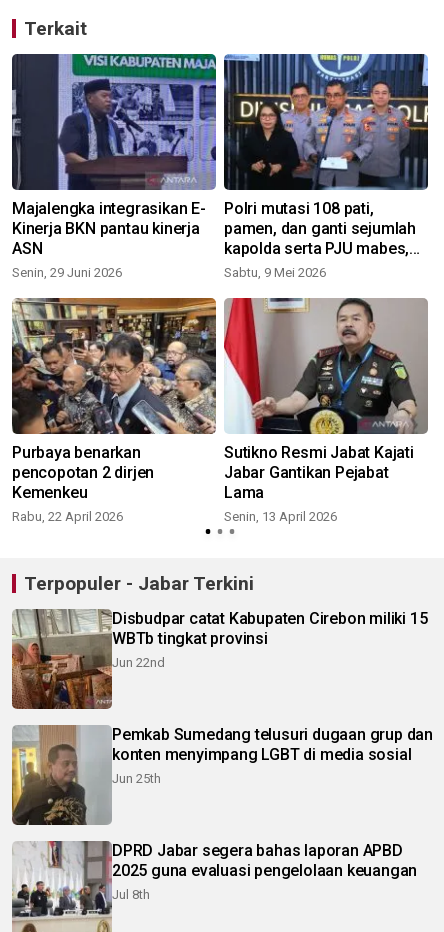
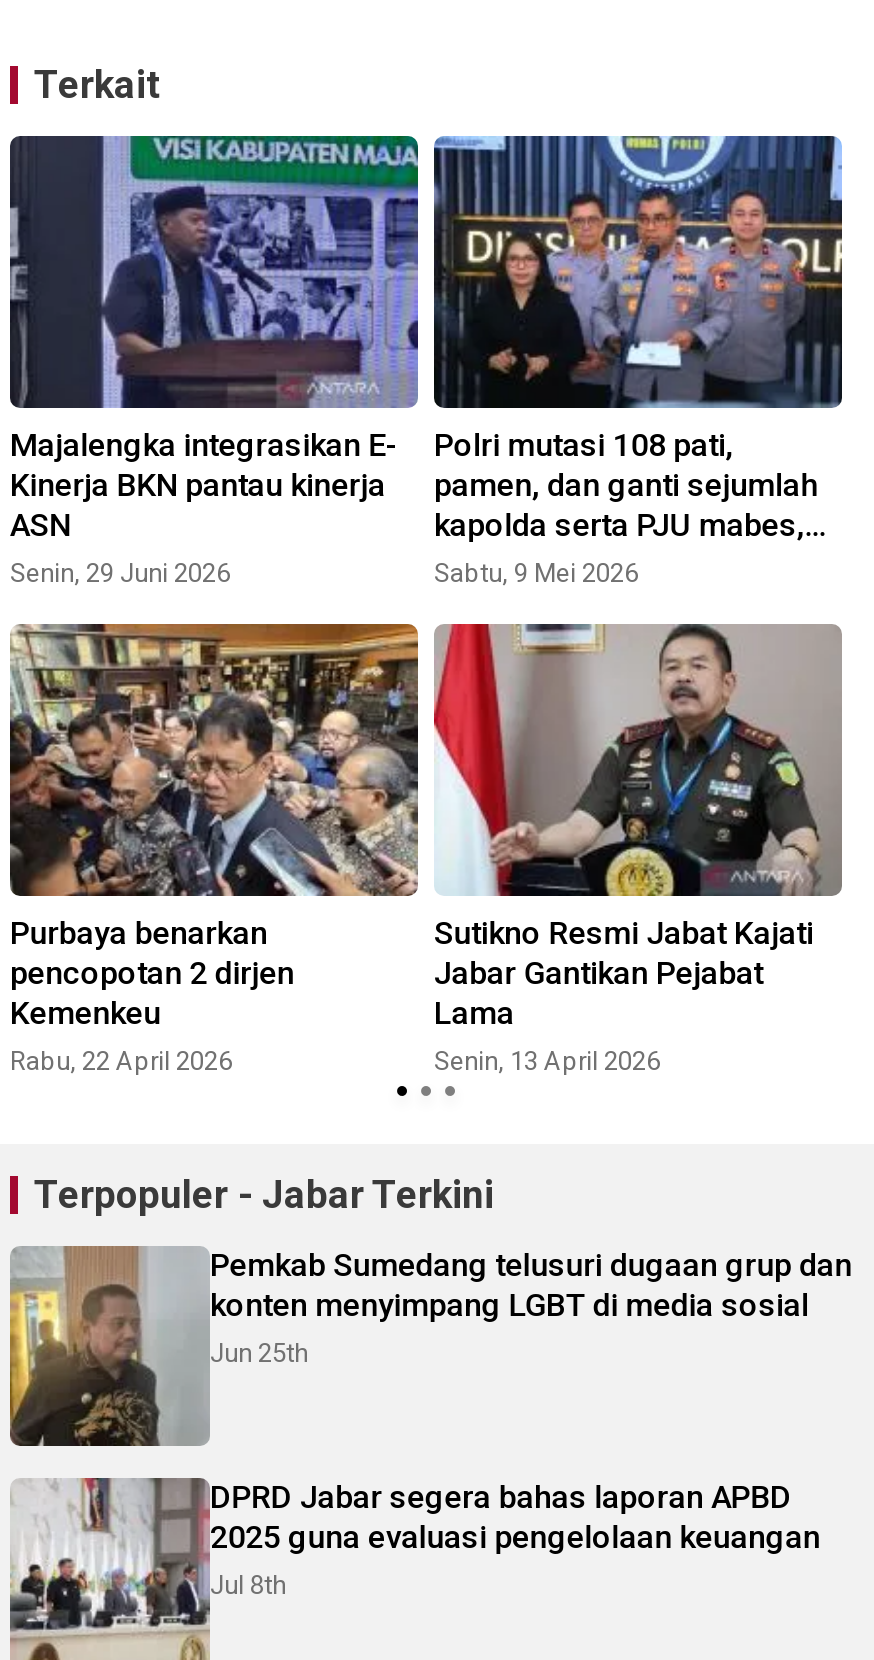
- [image]
- Disbudpar catat Kabupaten Cirebon miliki 15
- WBTb tingkat provinsi
- Jun 22nd
